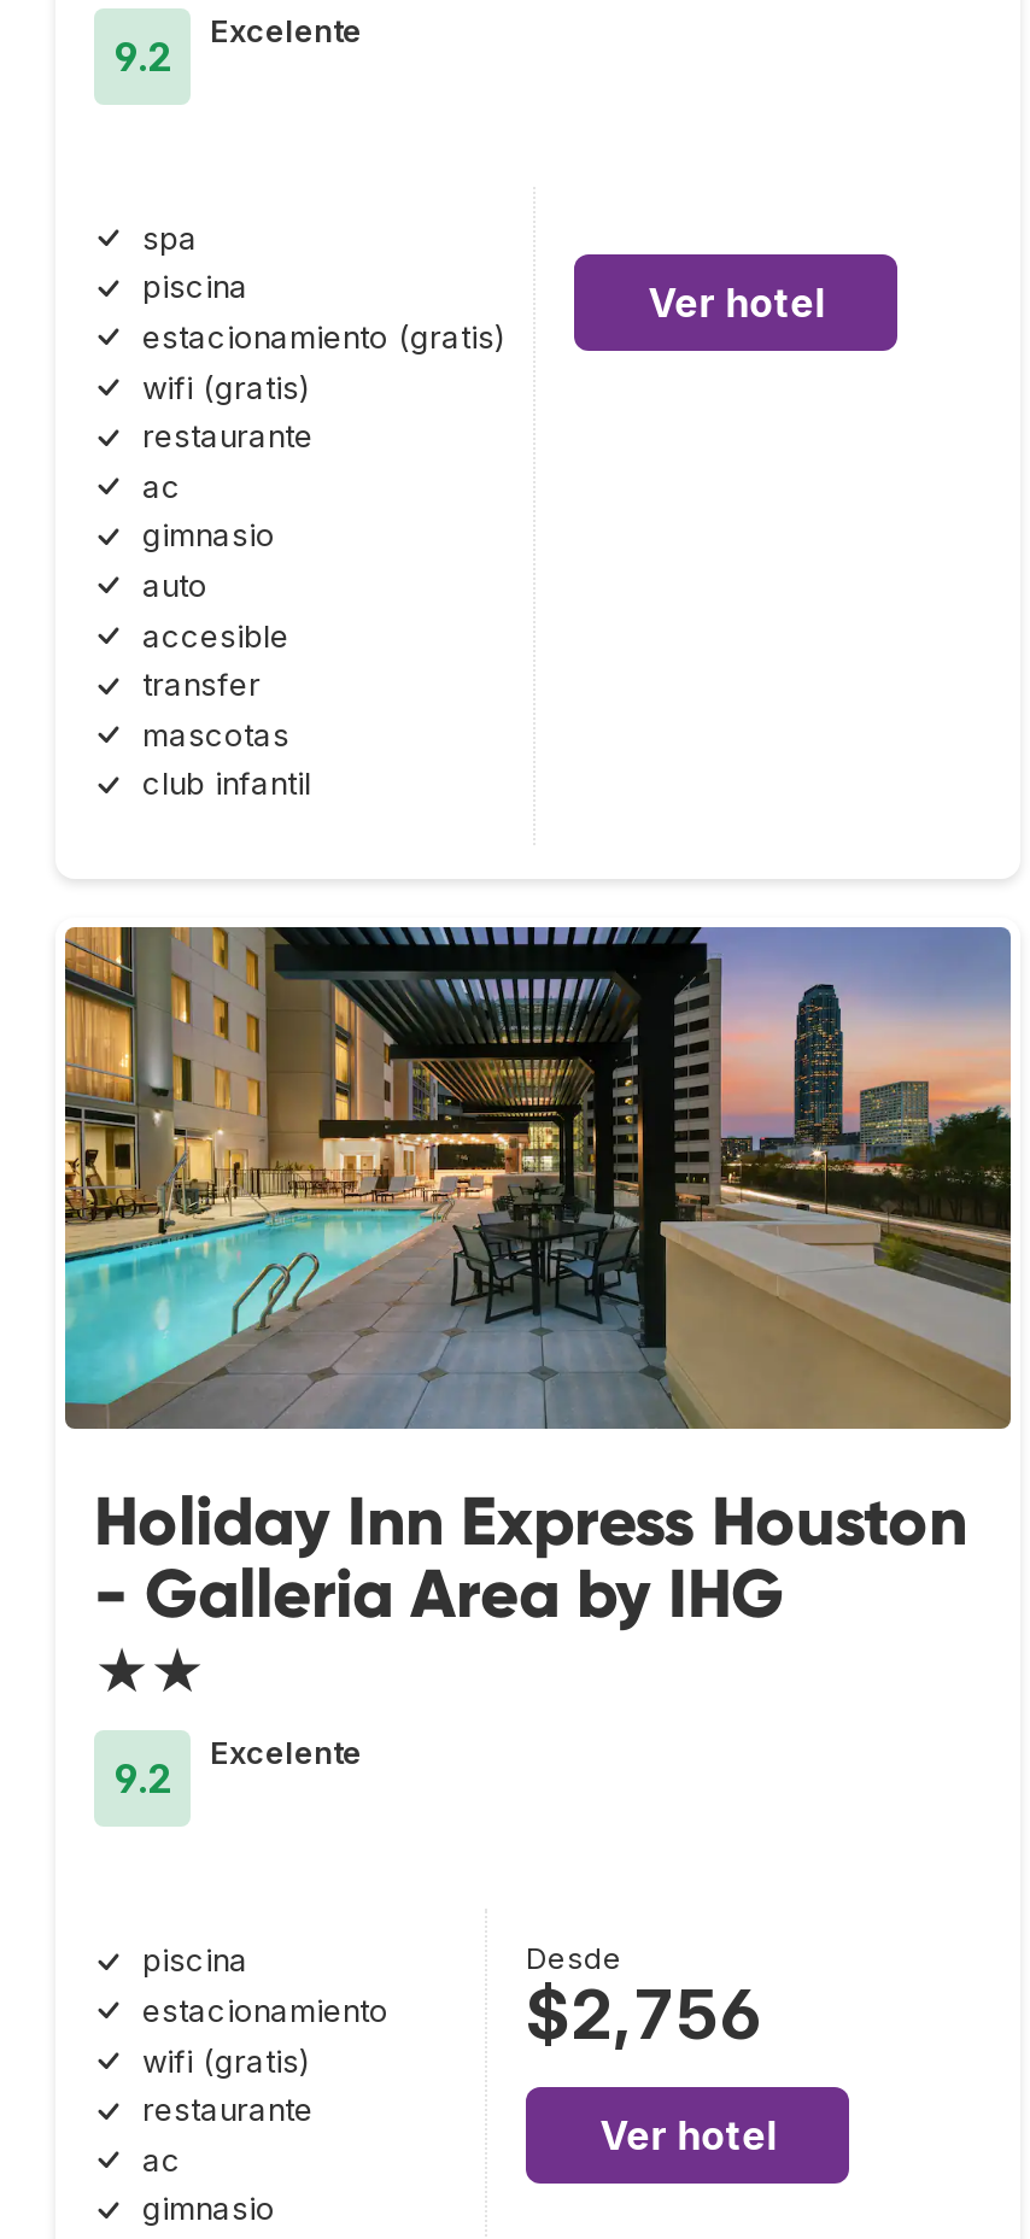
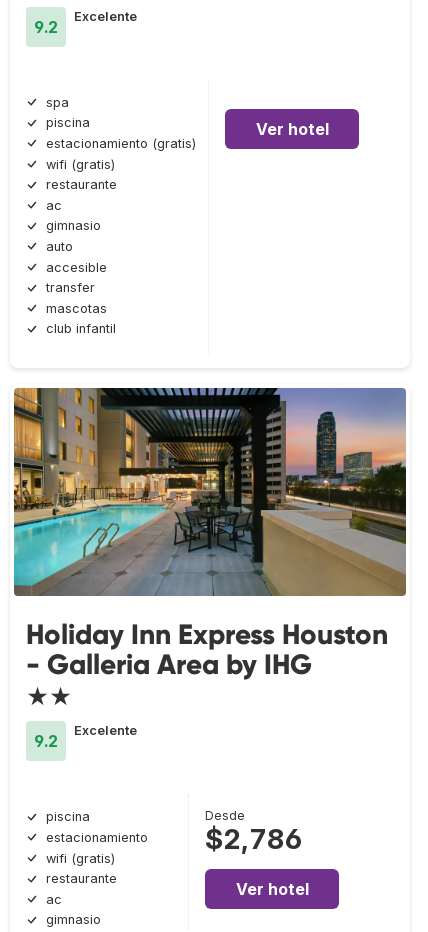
- $2,756
+ $2,786
